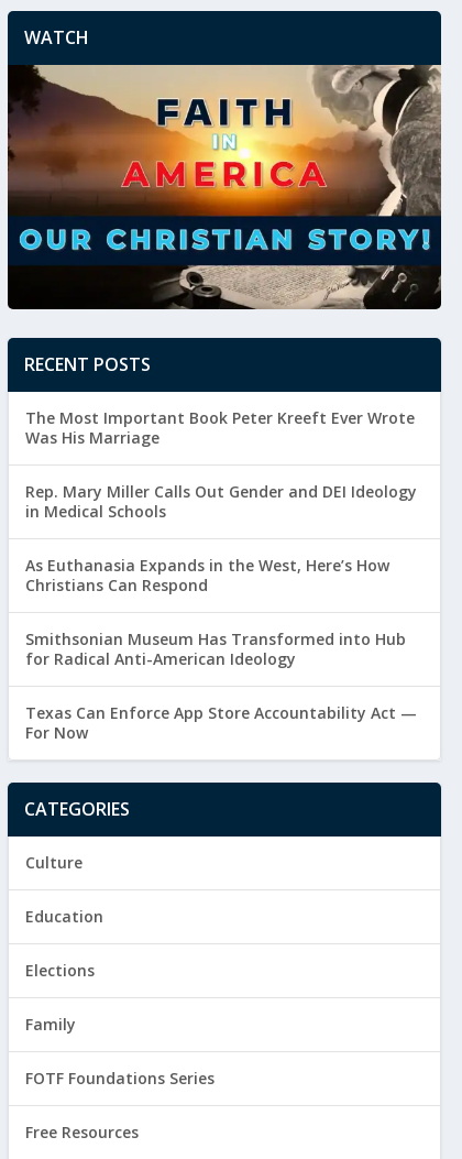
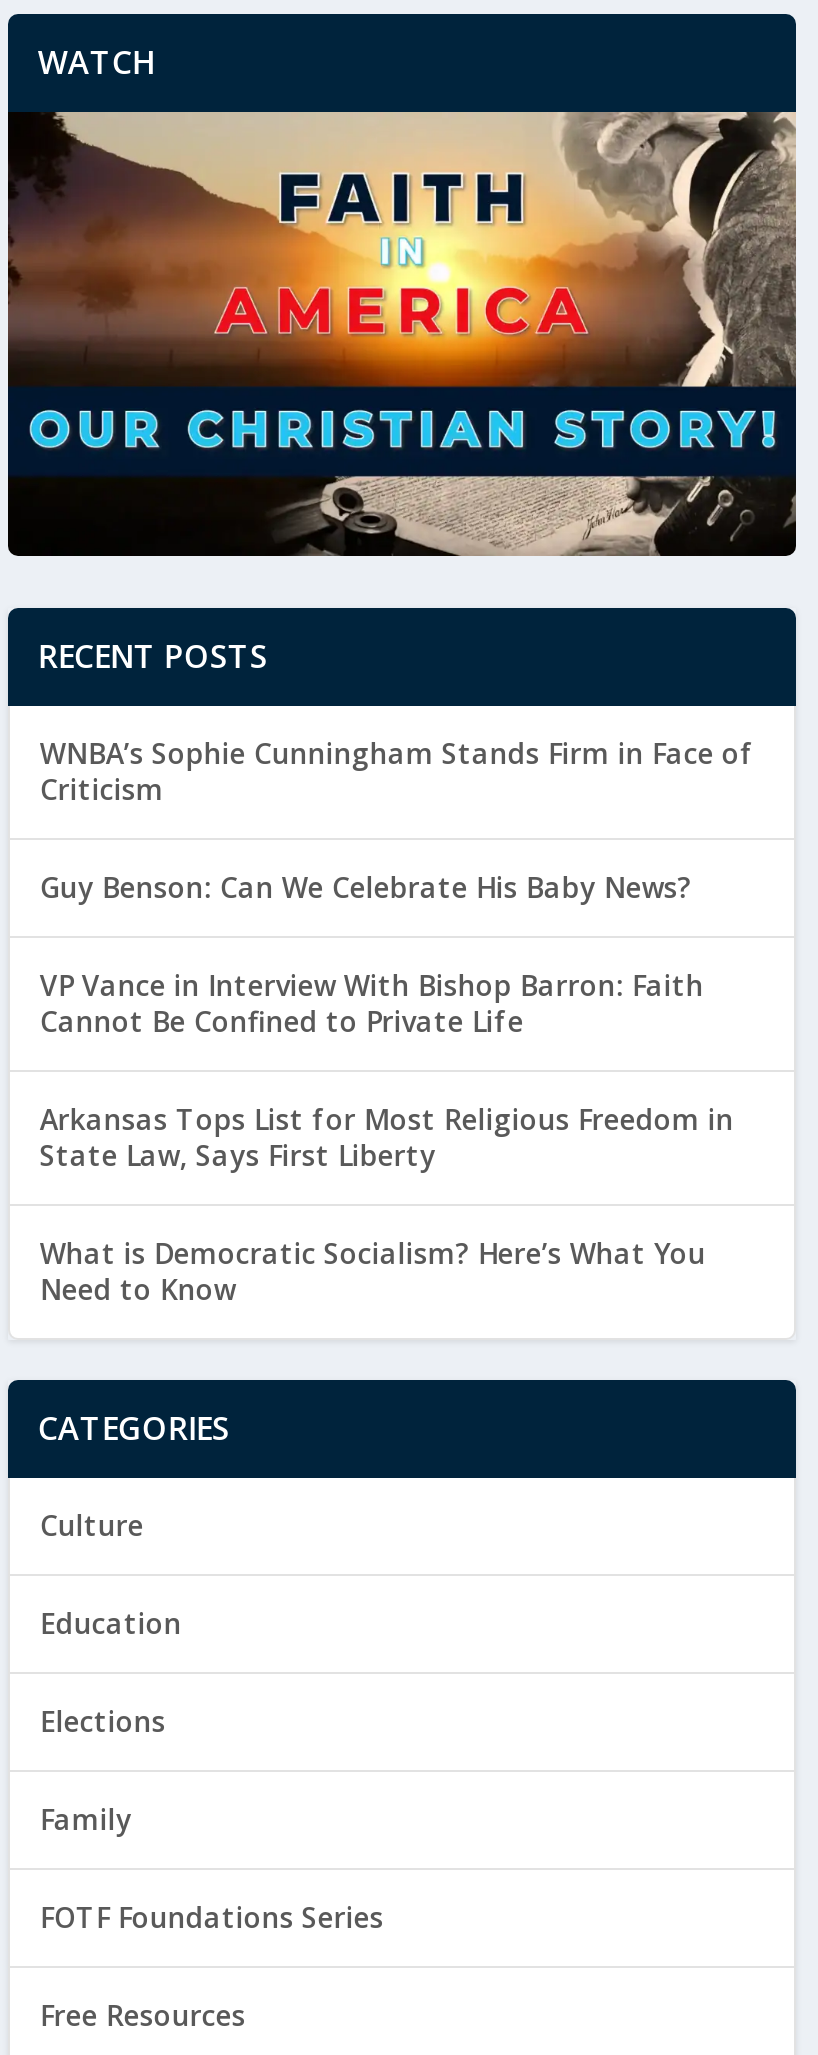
- The Most Important Book Peter Kreeft Ever Wrote
- Was His Marriage
+ WNBA’s Sophie Cunningham Stands Firm in Face of
+ Criticism

- Rep. Mary Miller Calls Out Gender and DEI Ideology
- in Medical Schools
+ Guy Benson: Can We Celebrate His Baby News?

- As Euthanasia Expands in the West, Here’s How
- Christians Can Respond
+ VP Vance in Interview With Bishop Barron: Faith
+ Cannot Be Confined to Private Life

- Smithsonian Museum Has Transformed into Hub
- for Radical Anti-American Ideology
+ Arkansas Tops List for Most Religious Freedom in
+ State Law, Says First Liberty

- Texas Can Enforce App Store Accountability Act —
- For Now
+ What is Democratic Socialism? Here’s What You
+ Need to Know
